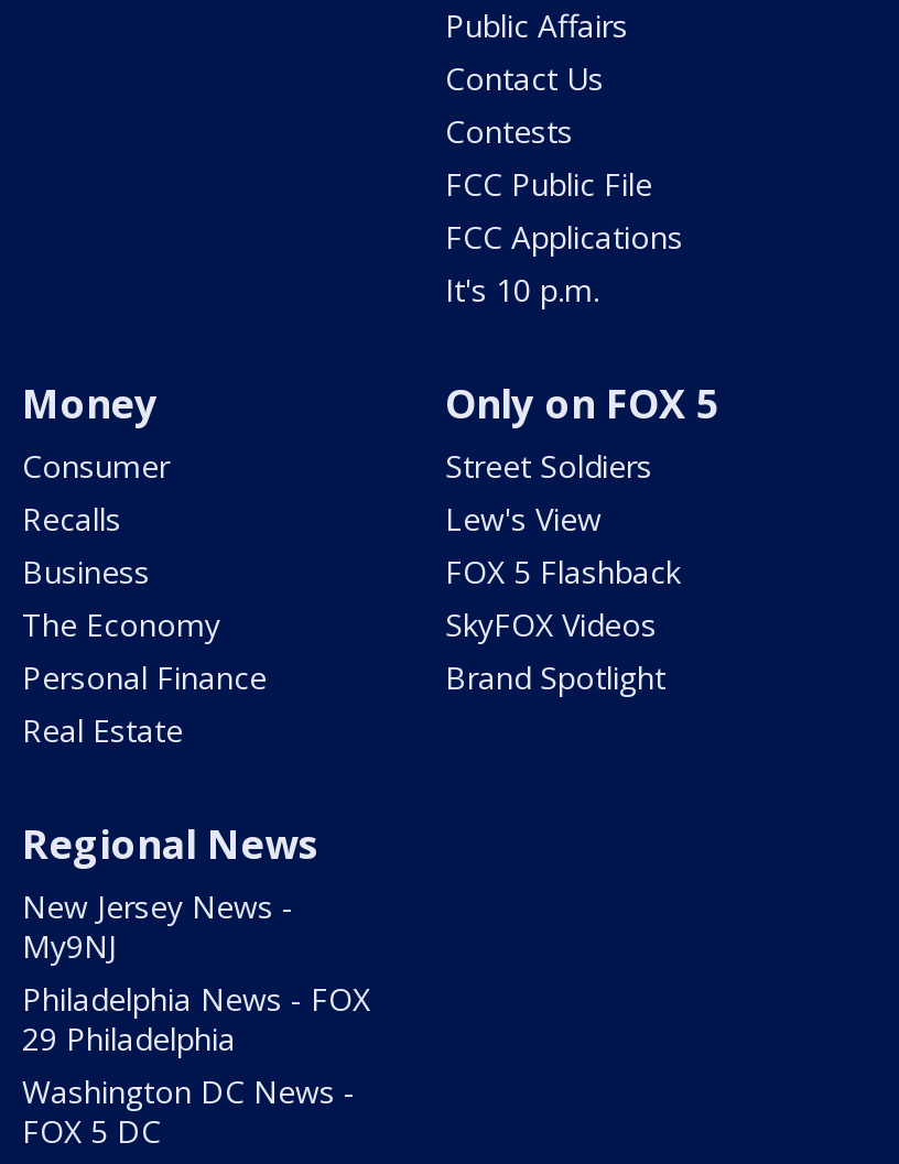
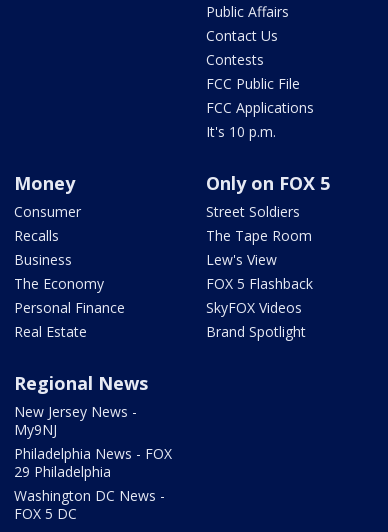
moved down: Lew's View | FOX 5 Flashback | SkyFOX Videos | Brand Spotlight

+ The Tape Room
